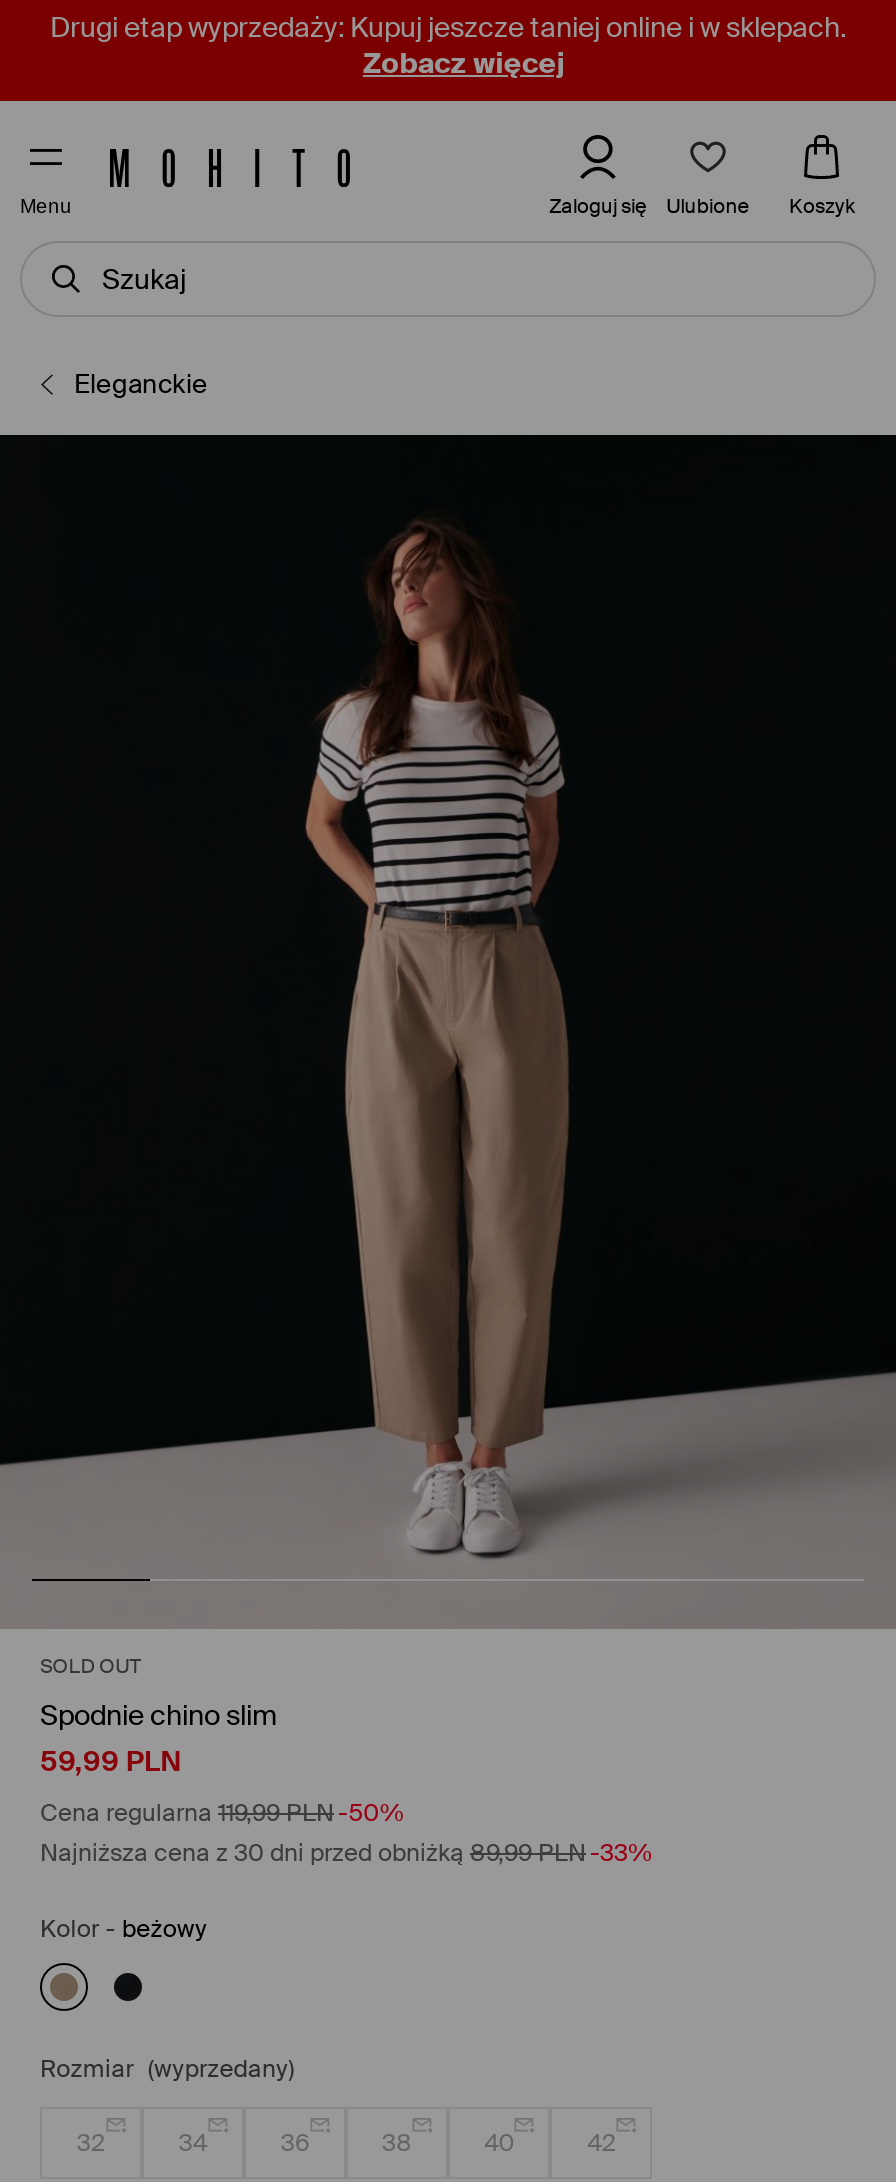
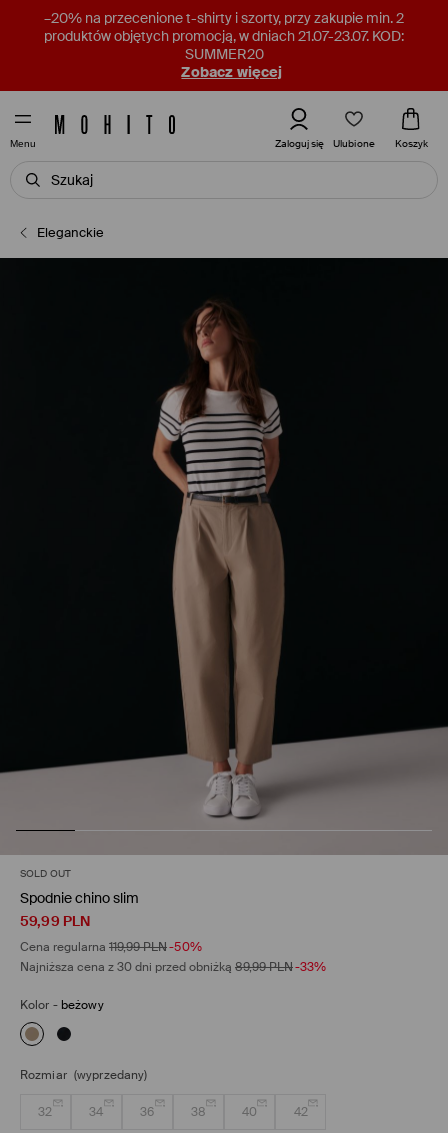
- Drugi etap wyprzedaży: Kupuj jeszcze taniej online i w sklepach.
+ –20% na przecenione t-shirty i szorty, przy zakupie min. 2
+ produktów objętych promocją, w dniach 21.07-23.07. KOD:
+ SUMMER20
